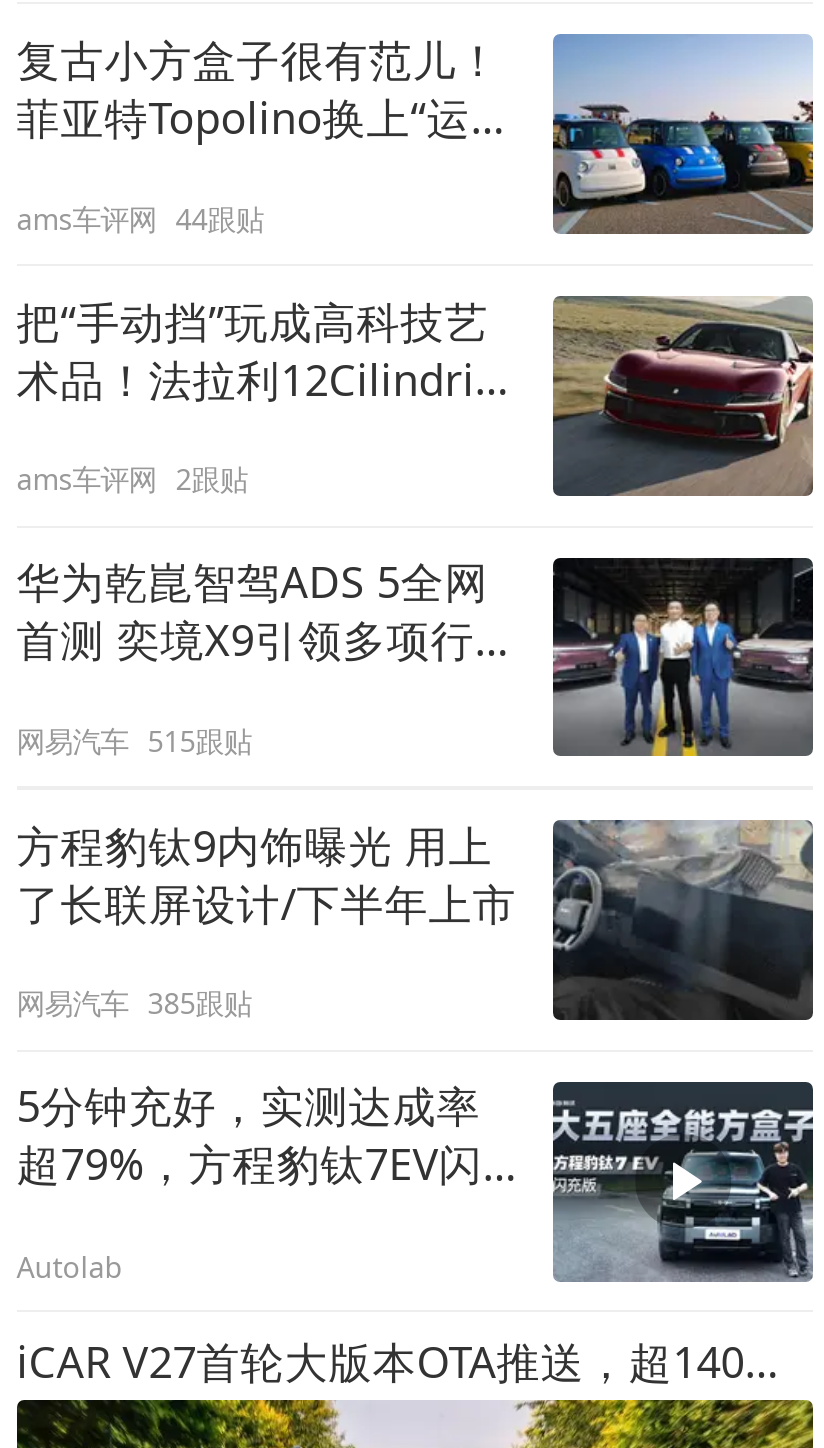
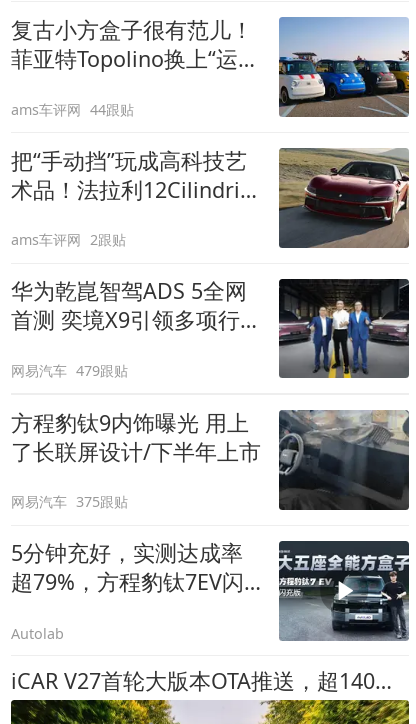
- 网易汽车 515跟贴
+ 网易汽车 479跟贴

- 网易汽车 385跟贴
+ 网易汽车 375跟贴
